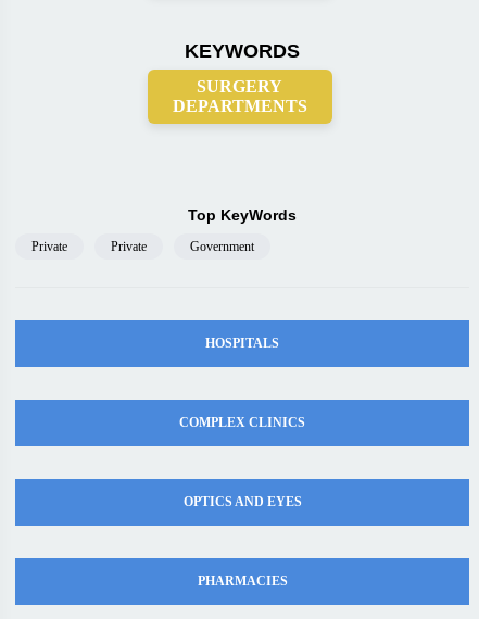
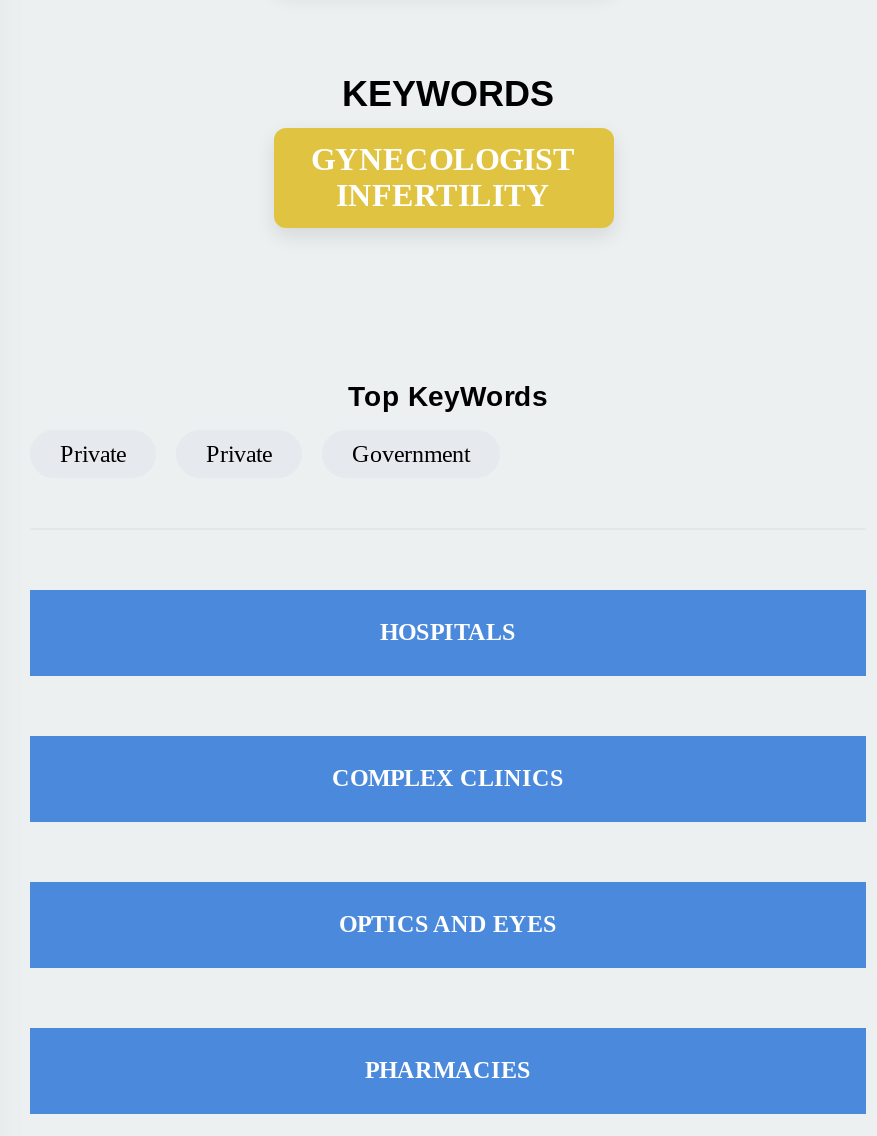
- SURGERY
- DEPARTMENTS
+ GYNECOLOGIST
+ INFERTILITY
